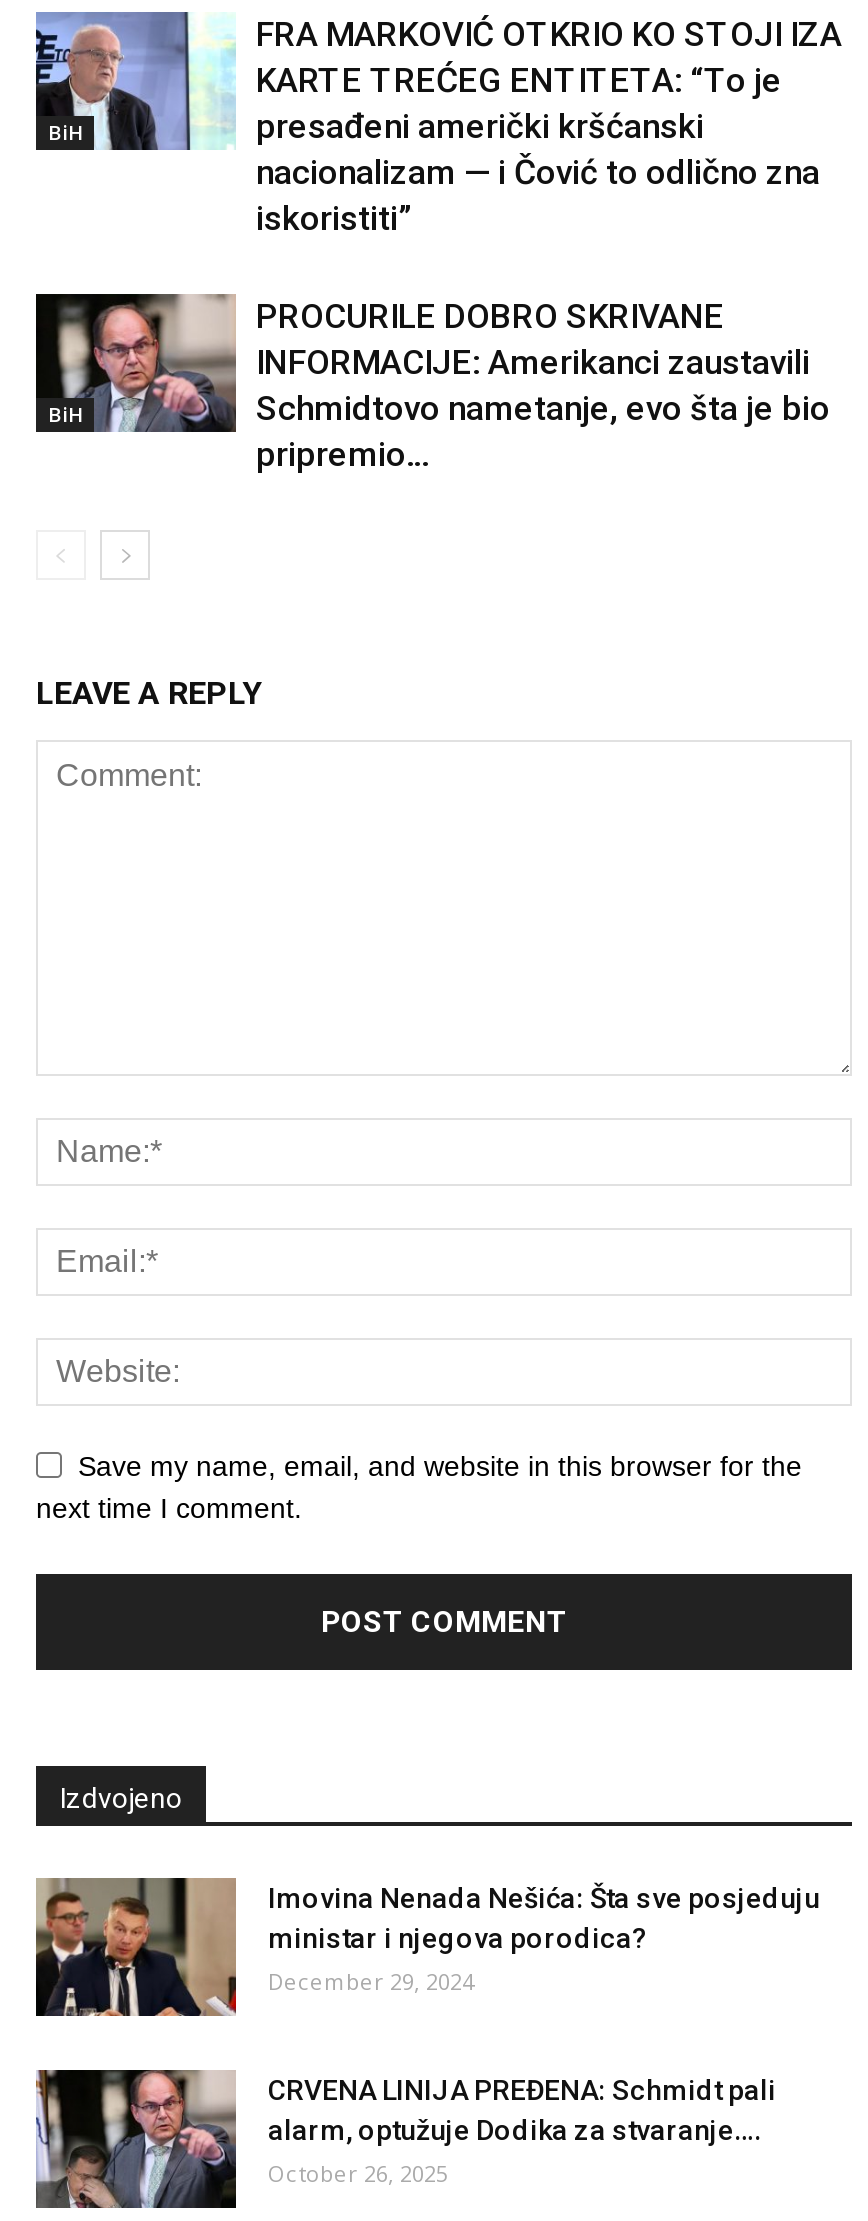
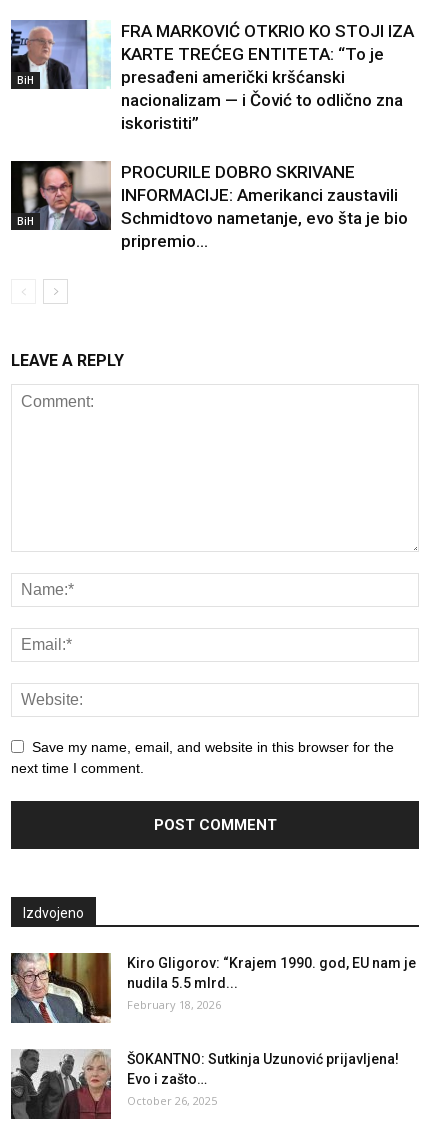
- [image]
- Imovina Nenada Nešića: Šta sve posjeduju
- ministar i njegova porodica?
- December 29, 2024
+ [image]
+ Kiro Gligorov: “Krajem 1990. god, EU nam je
+ nudila 5.5 mlrd...
+ February 18, 2026

- [image]
- CRVENA LINIJA PREĐENA: Schmidt pali
- alarm, optužuje Dodika za stvaranje….
+ [image]
+ ŠOKANTNO: Sutkinja Uzunović prijavljena!
+ Evo i zašto…
